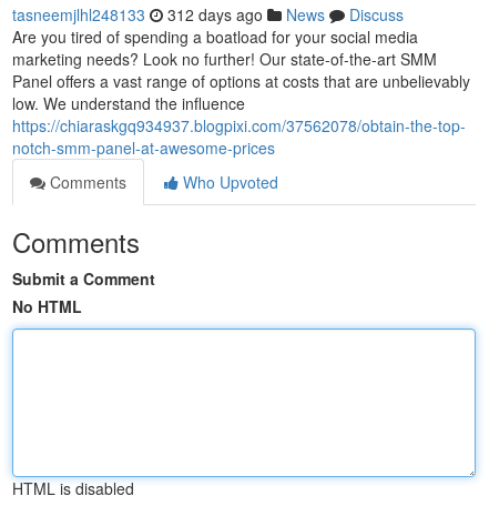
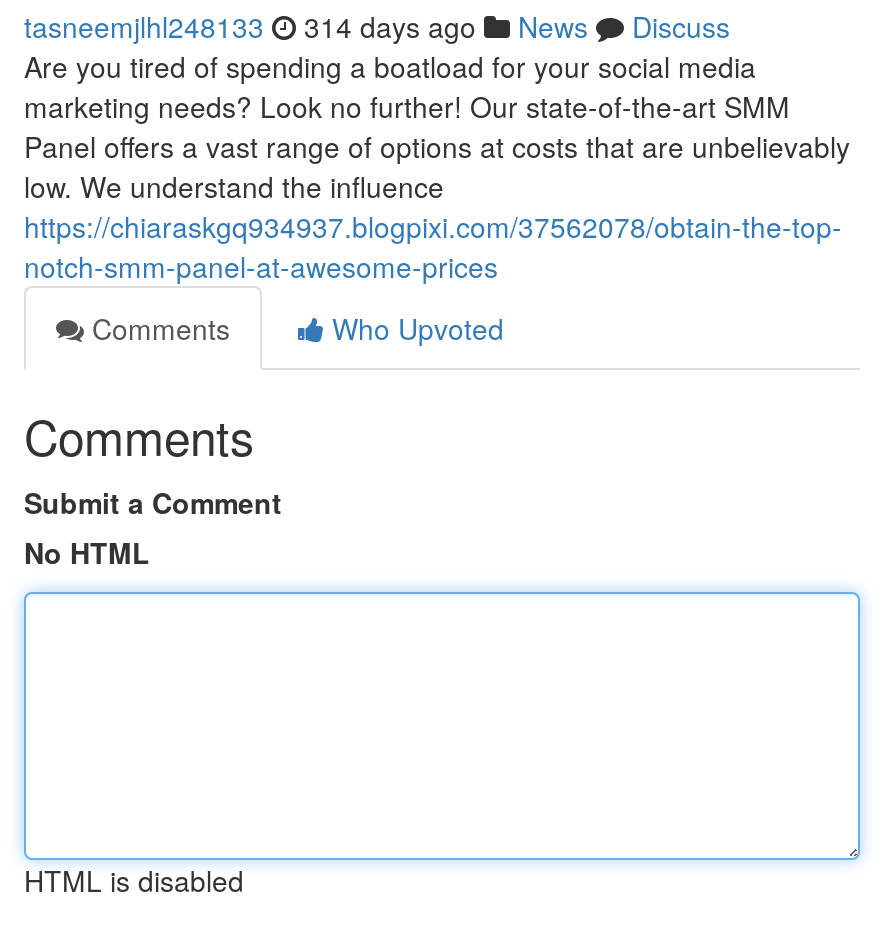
- tasneemjlhl248133 312 days ago News Discuss
+ tasneemjlhl248133 314 days ago News Discuss
